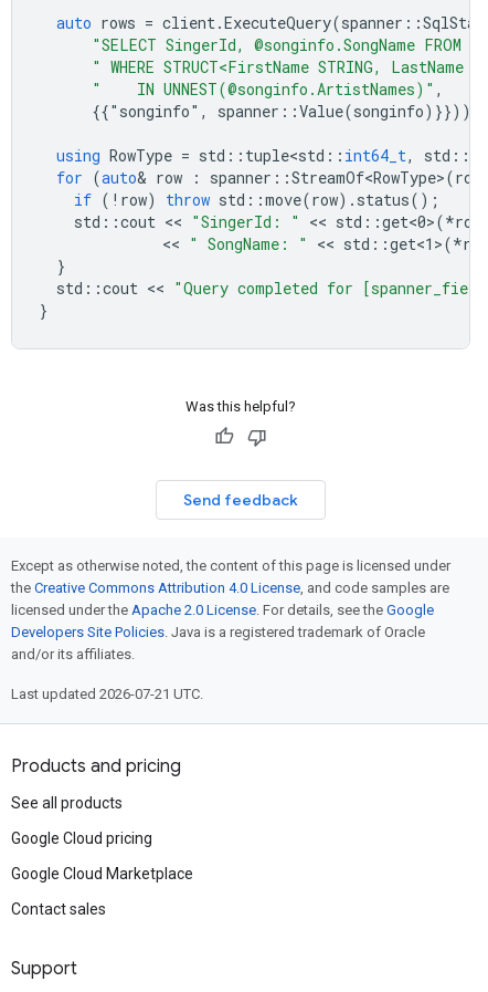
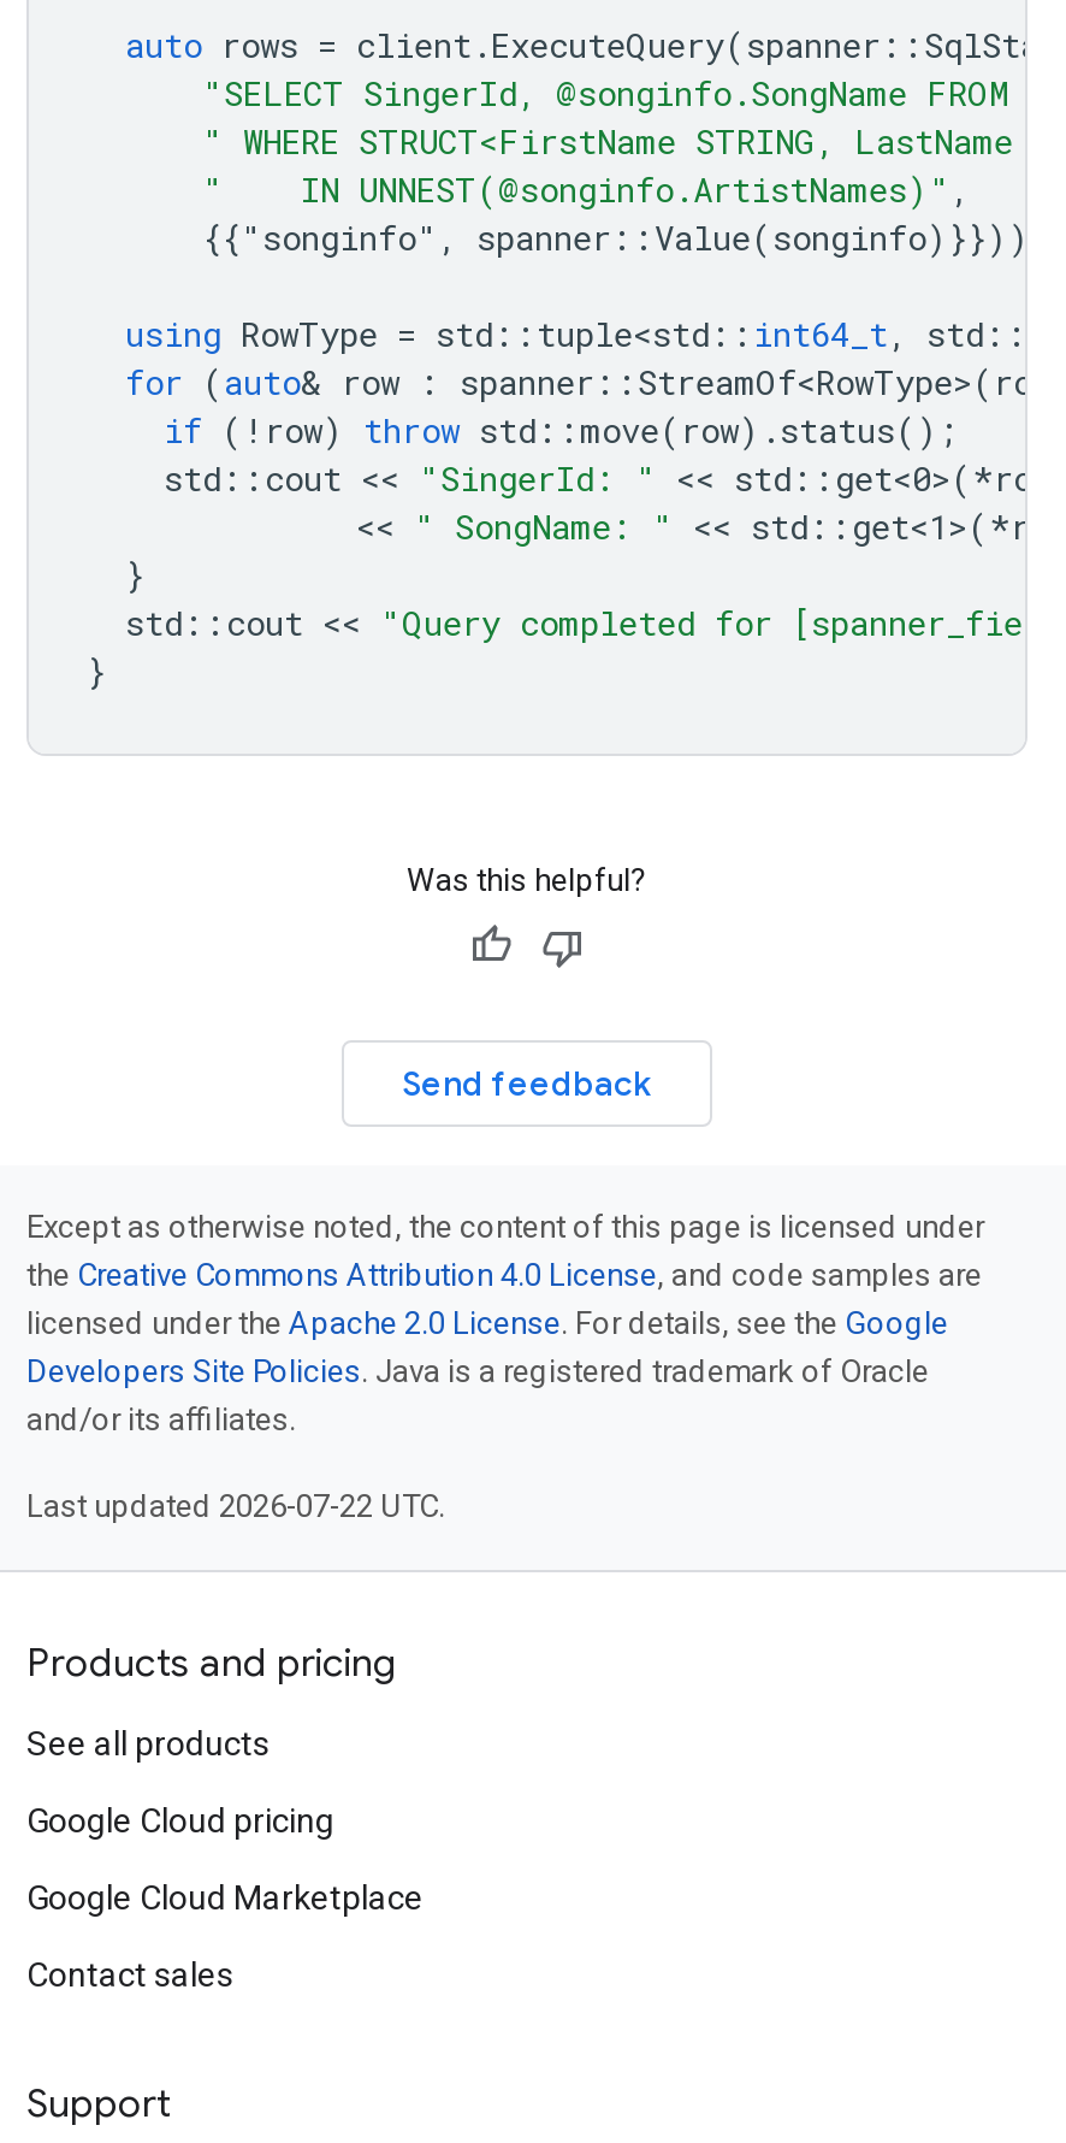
- Last updated 2026-07-21 UTC.
+ Last updated 2026-07-22 UTC.
